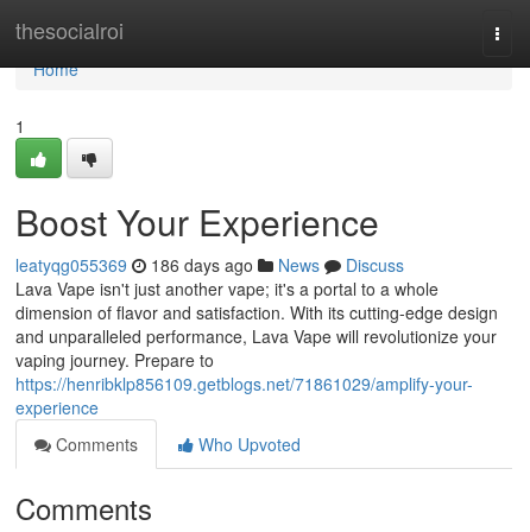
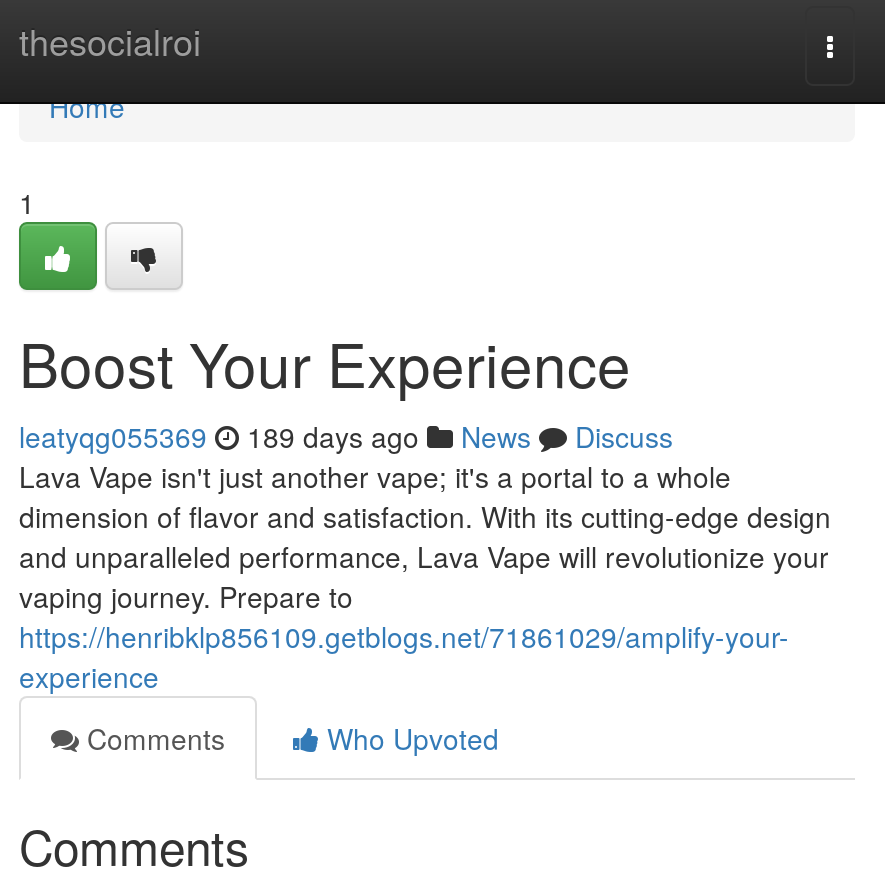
- leatyqg055369 186 days ago News Discuss
+ leatyqg055369 189 days ago News Discuss
